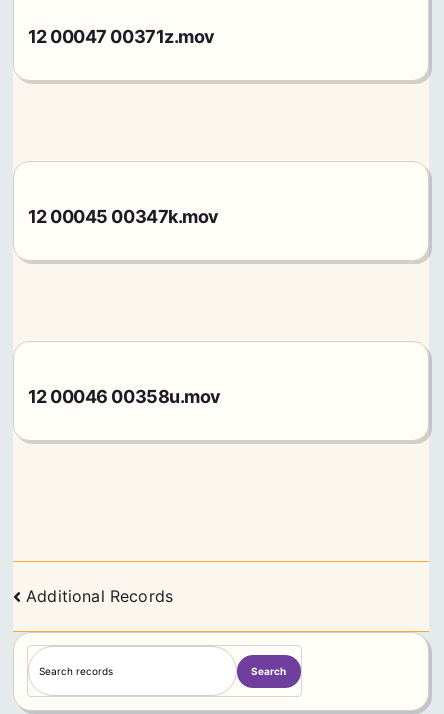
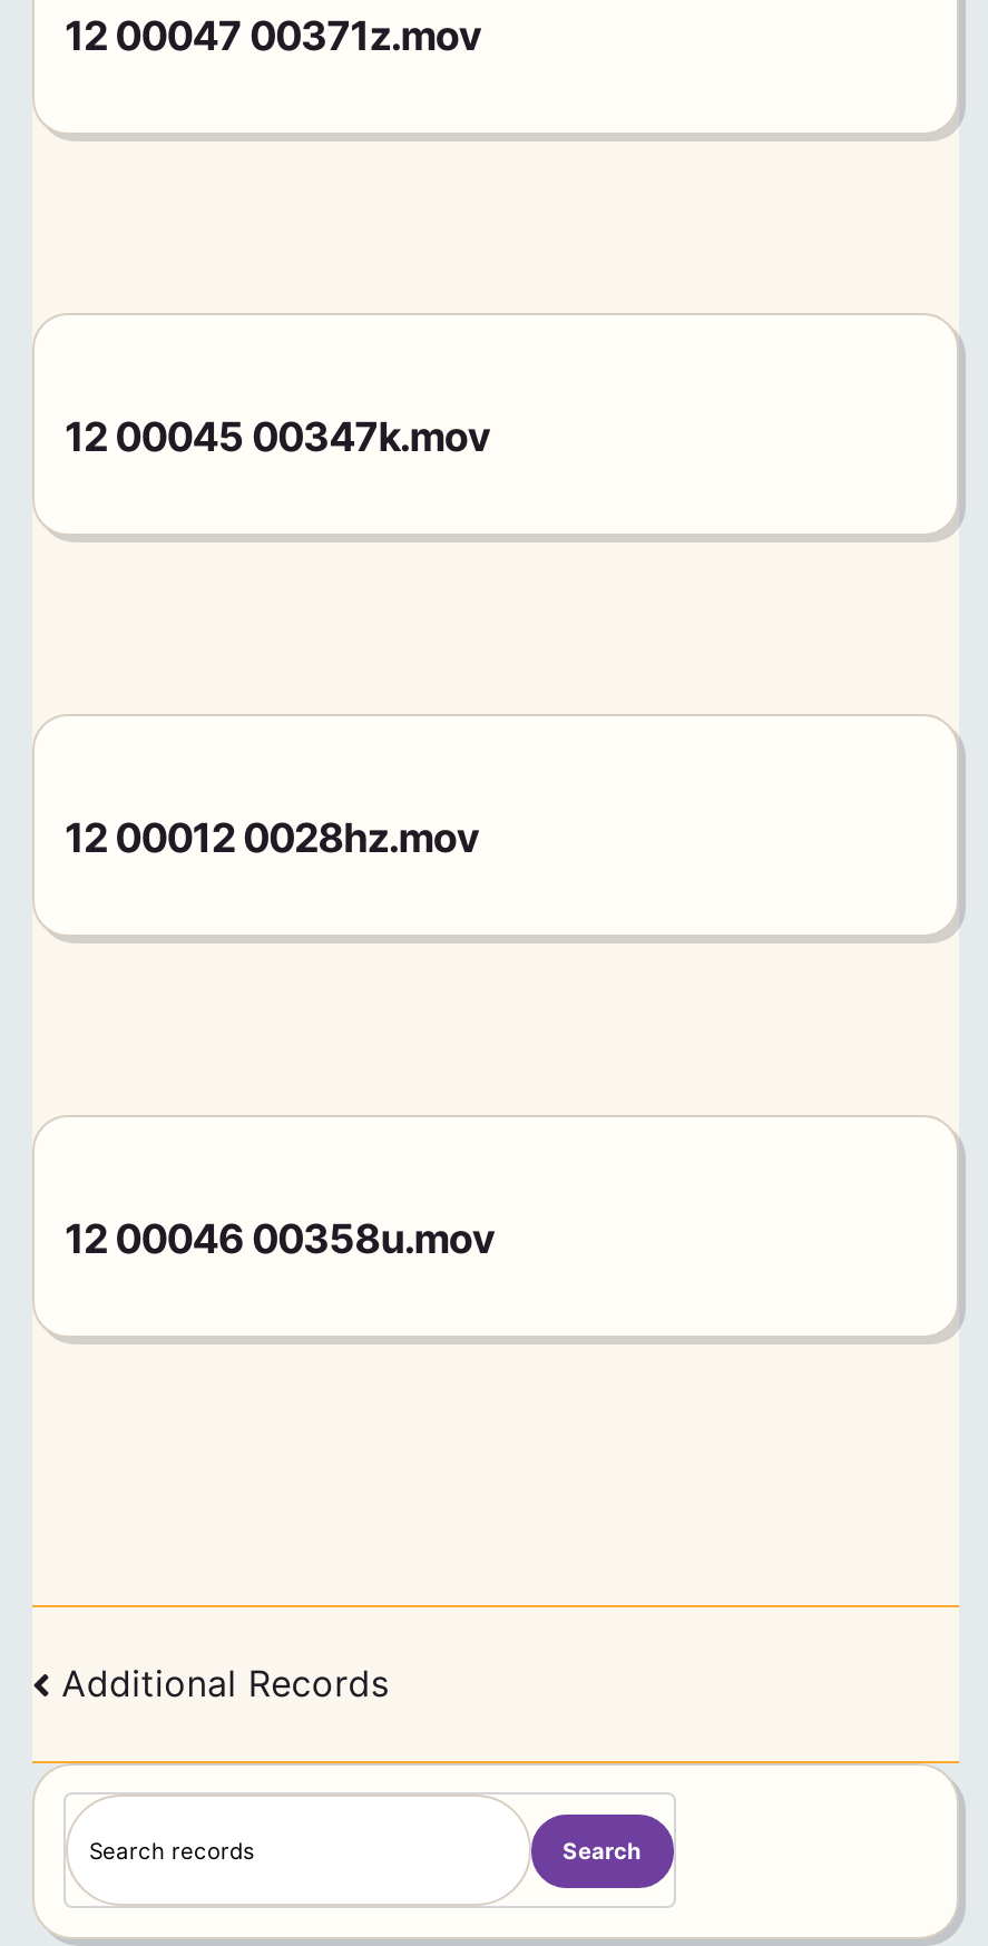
+ 12 00012 0028hz.mov
